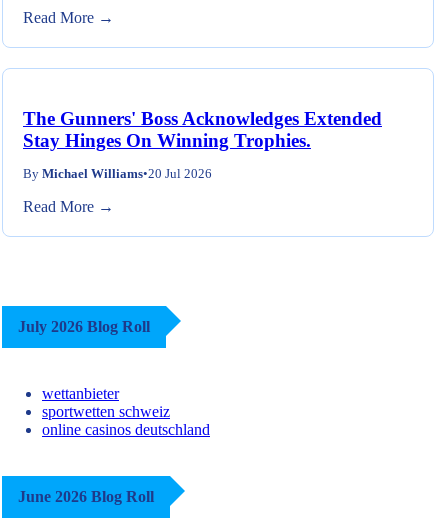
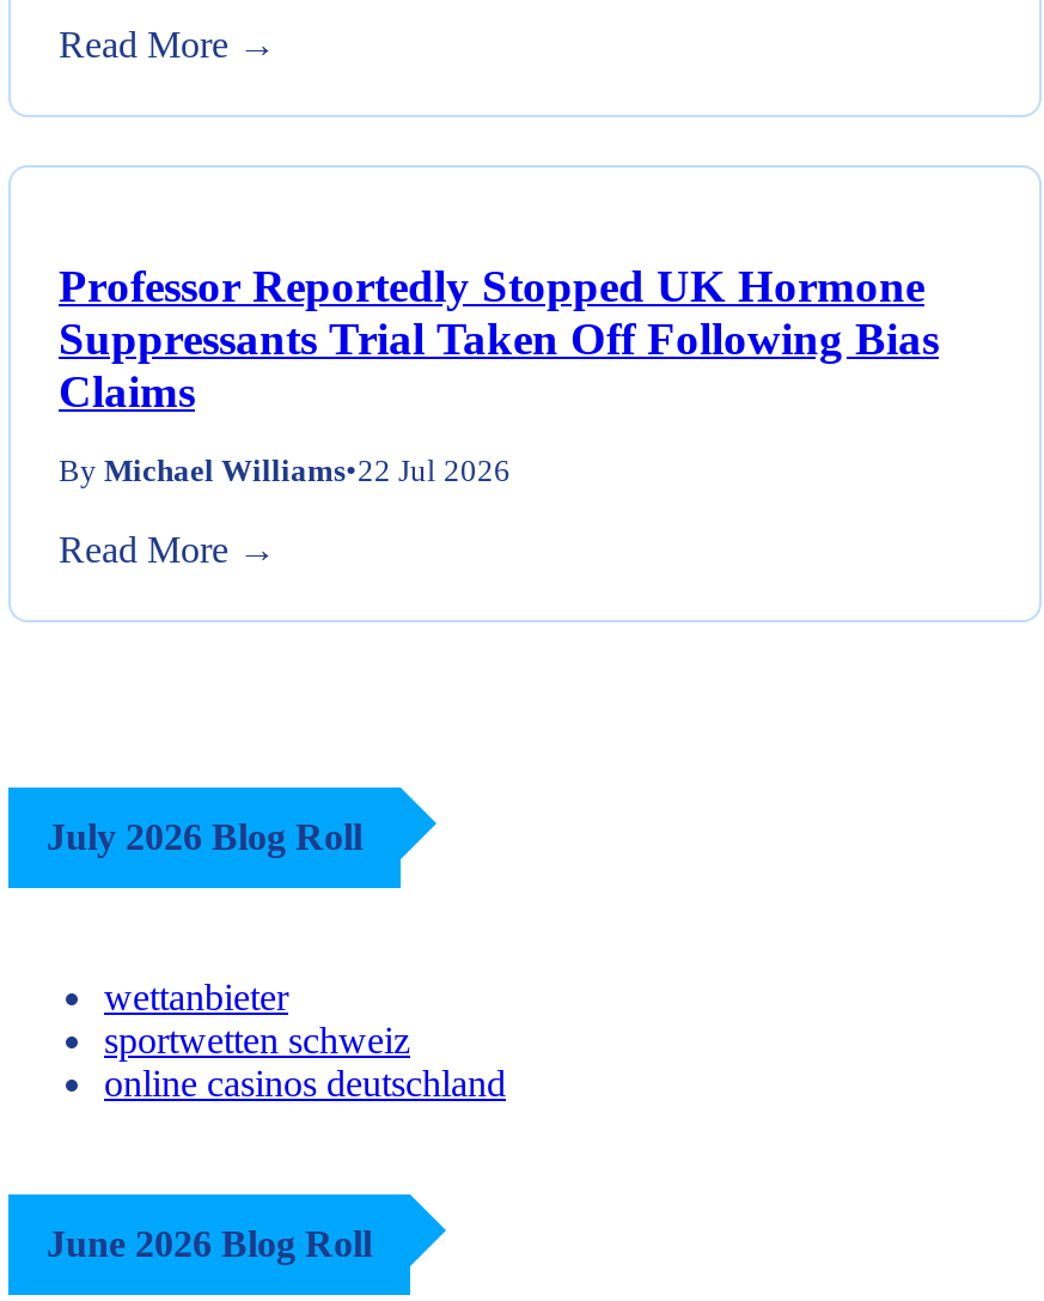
- The Gunners' Boss Acknowledges Extended
- Stay Hinges On Winning Trophies.
+ Professor Reportedly Stopped UK Hormone
+ Suppressants Trial Taken Off Following Bias
+ Claims

- By Michael Williams•20 Jul 2026
+ By Michael Williams•22 Jul 2026
